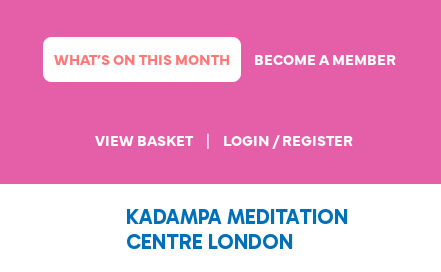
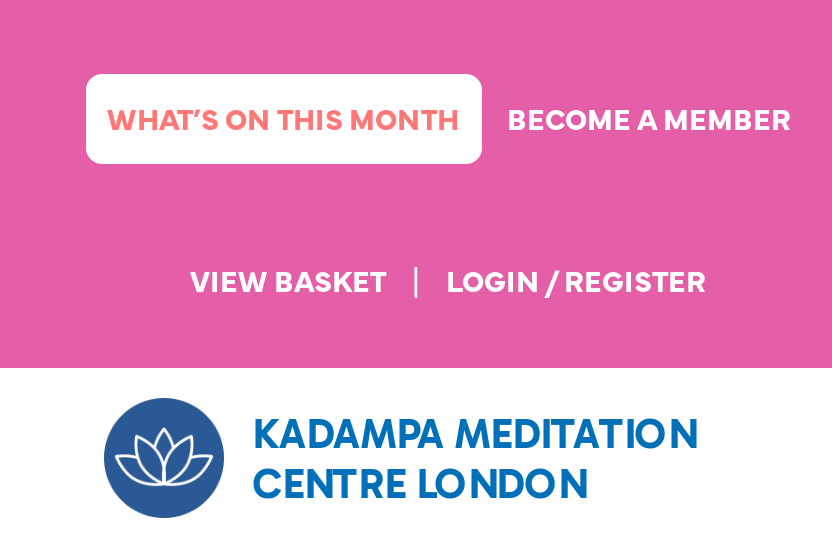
+ [image]
